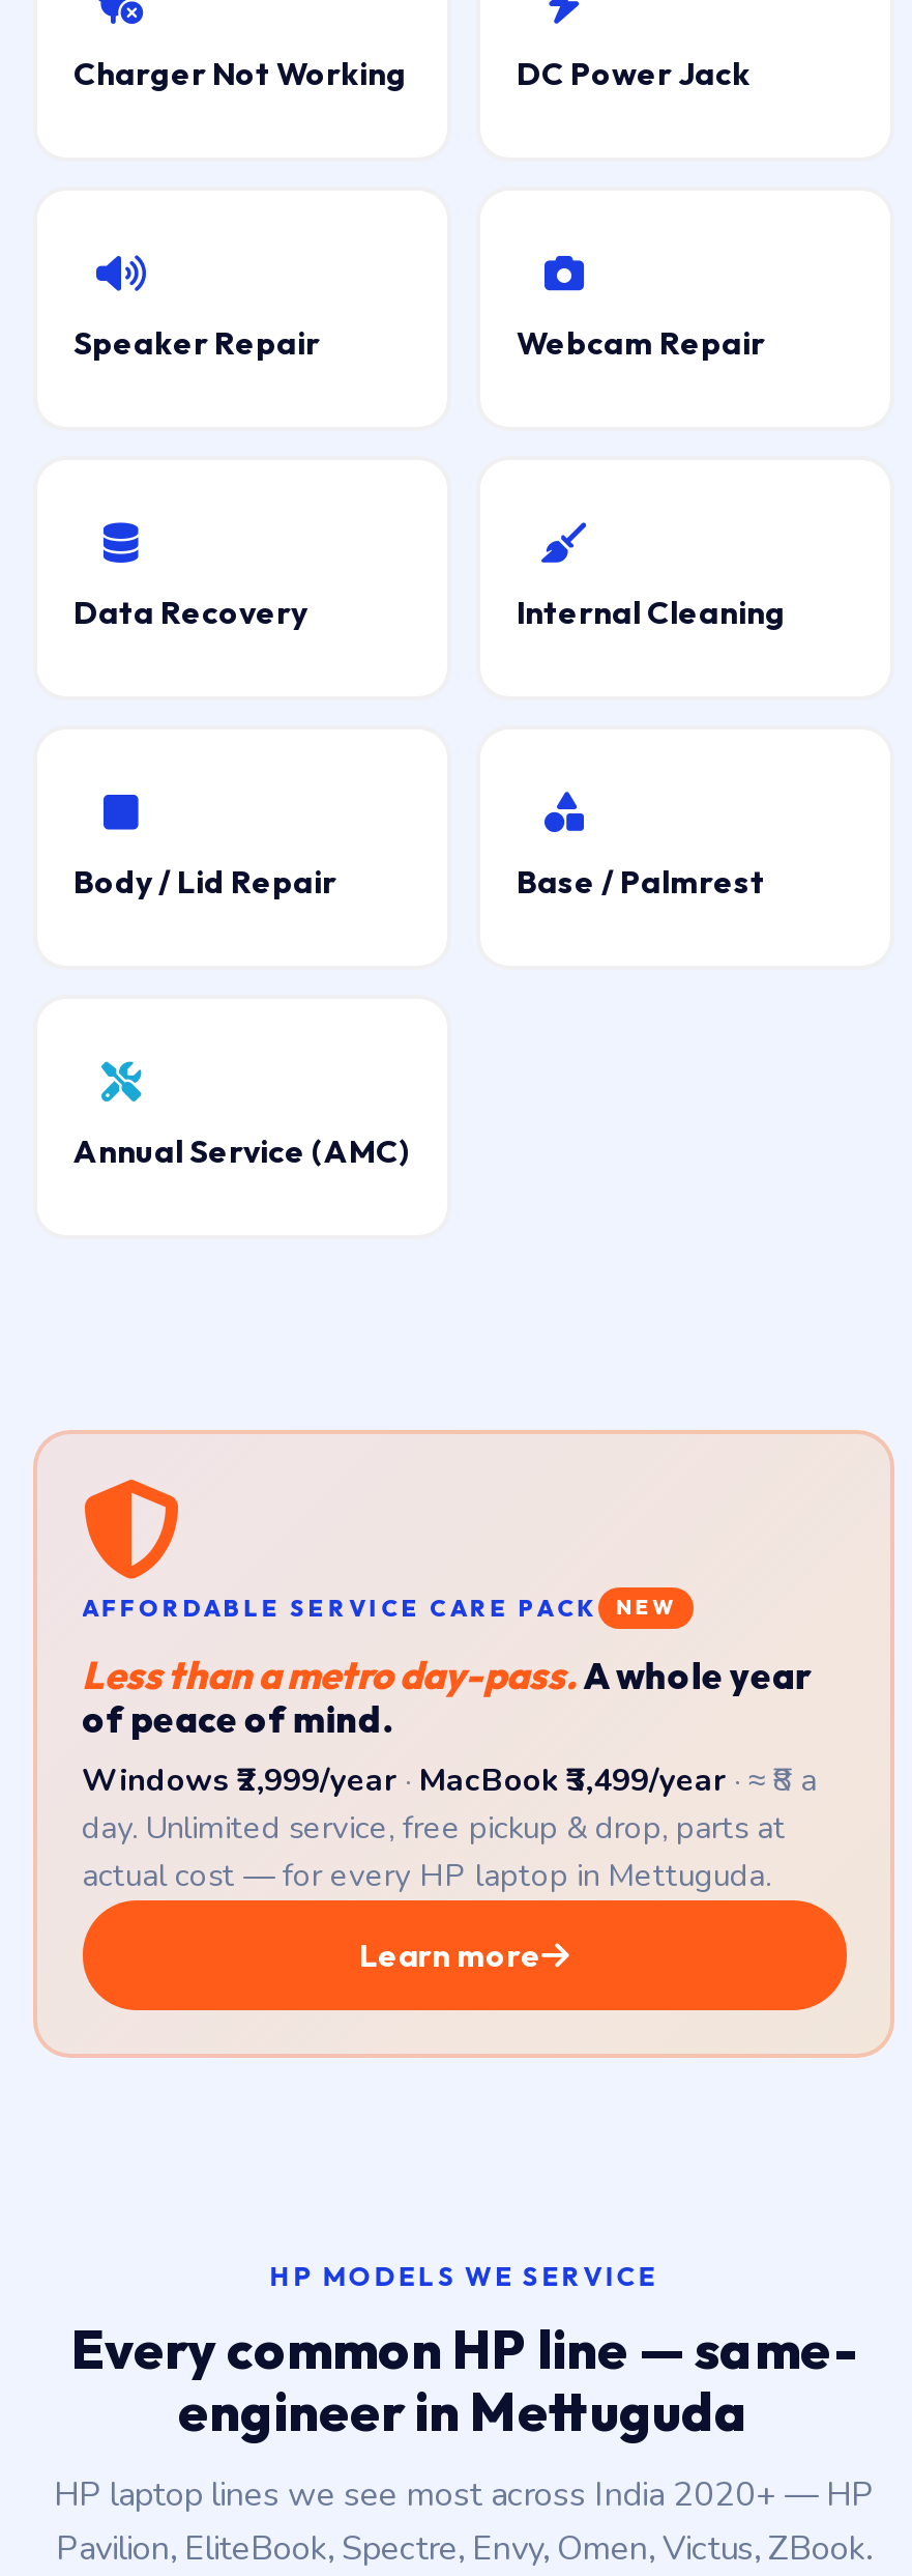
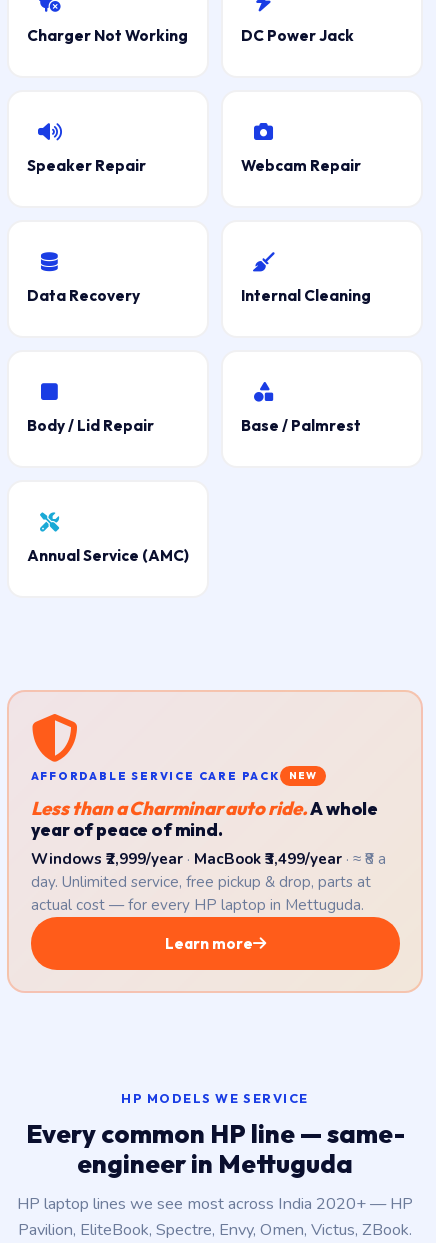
- Less than a metro day-pass.A whole year
- of peace of mind.
+ Less than a Charminar auto ride.A whole
+ year of peace of mind.
